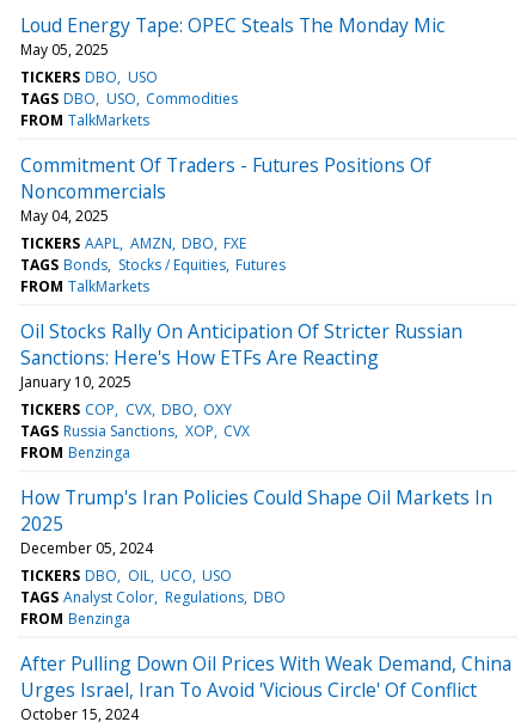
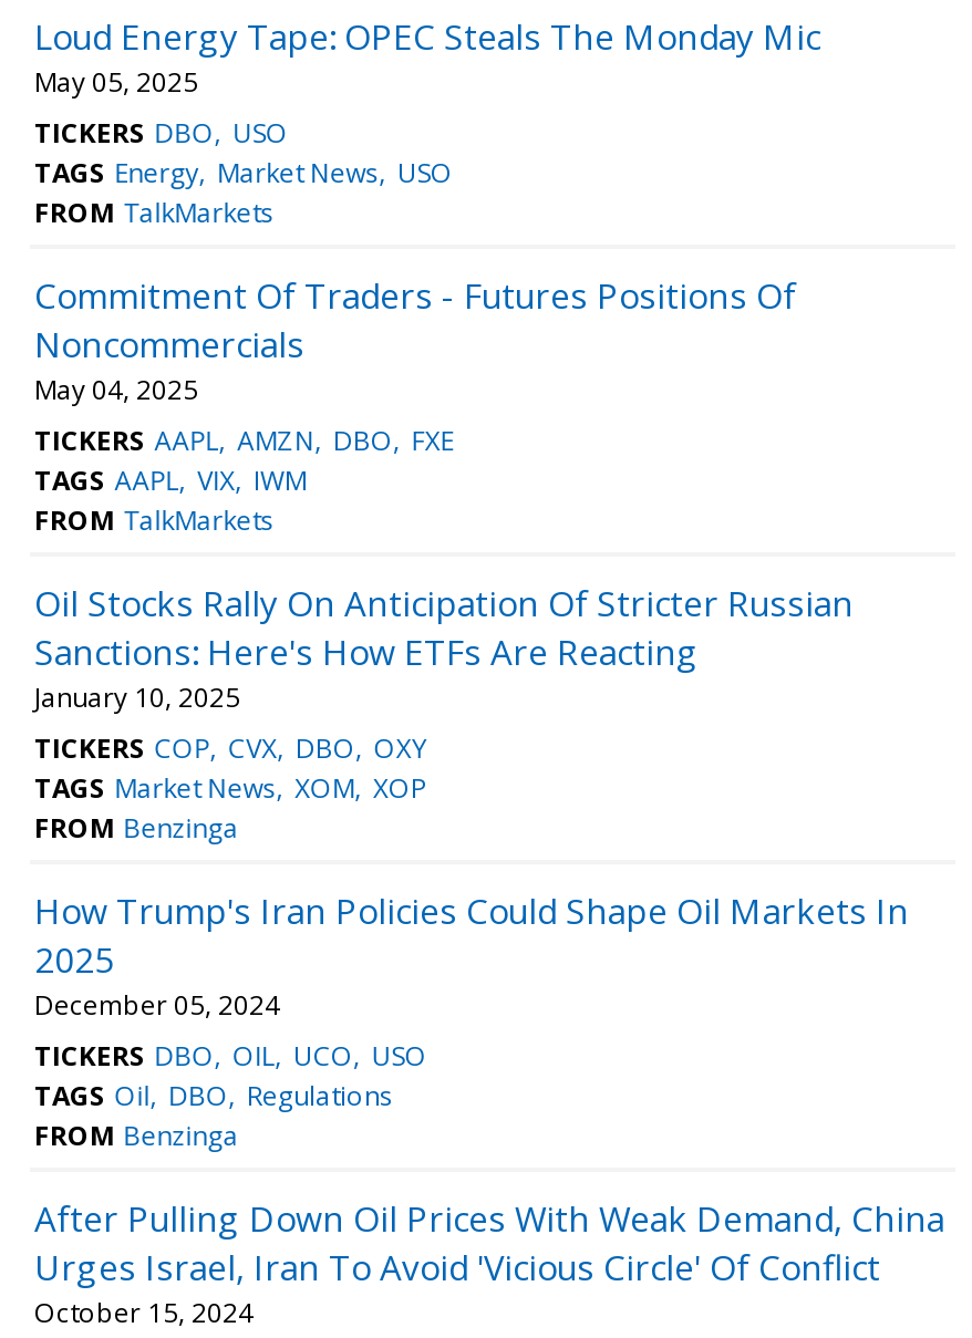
- TAGS DBO USO Commodities
+ TAGS Energy Market News USO

- TAGS Bonds Stocks / Equities Futures
+ TAGS AAPL VIX IWM

- TAGS Russia Sanctions XOP CVX
+ TAGS Market News XOM XOP

- TAGS Analyst Color Regulations DBO
+ TAGS Oil DBO Regulations
